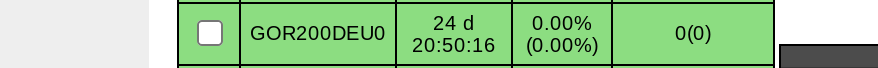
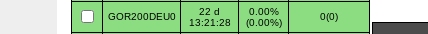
- 24 d
+ 22 d

- 20:50:16 (0.00%)
+ 13:21:28 (0.00%)
